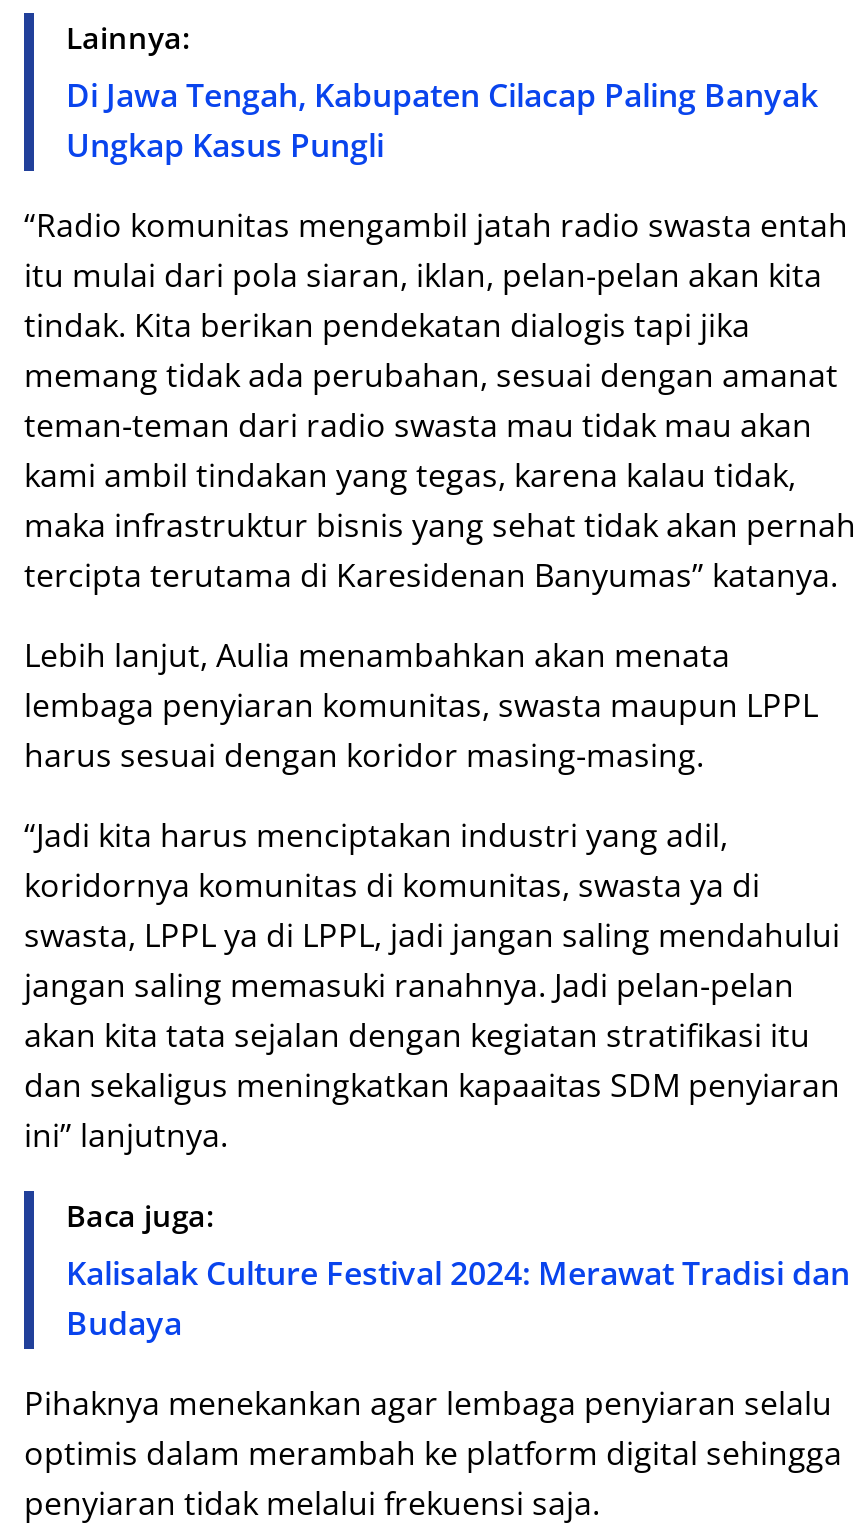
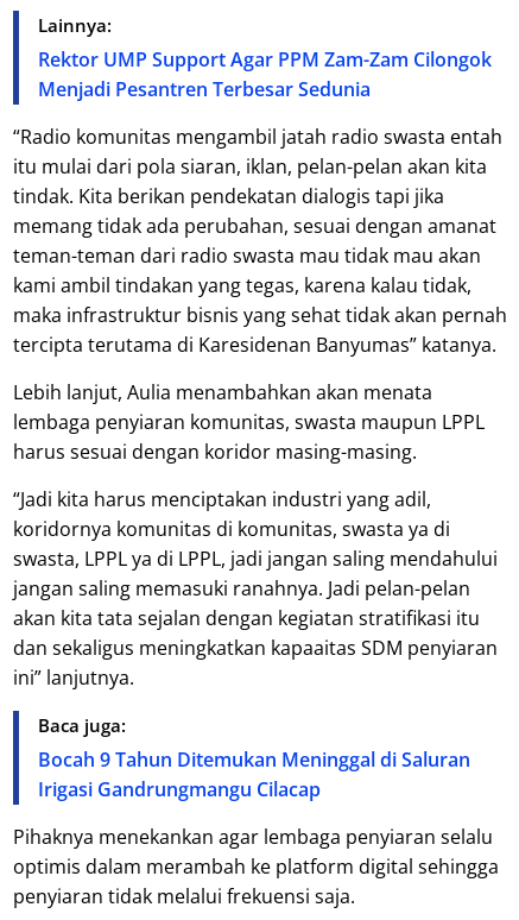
- Di Jawa Tengah, Kabupaten Cilacap Paling Banyak
- Ungkap Kasus Pungli
+ Rektor UMP Support Agar PPM Zam-Zam Cilongok
+ Menjadi Pesantren Terbesar Sedunia

- Kalisalak Culture Festival 2024: Merawat Tradisi dan
- Budaya
+ Bocah 9 Tahun Ditemukan Meninggal di Saluran
+ Irigasi Gandrungmangu Cilacap
